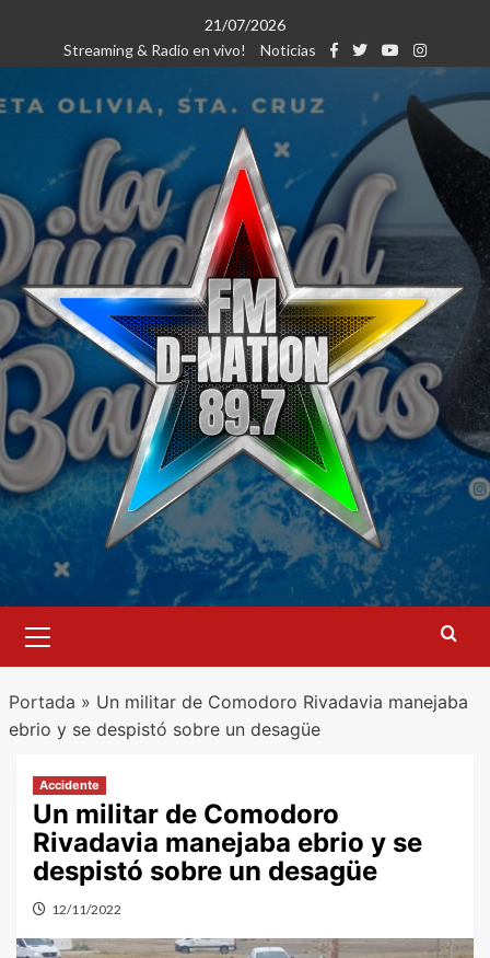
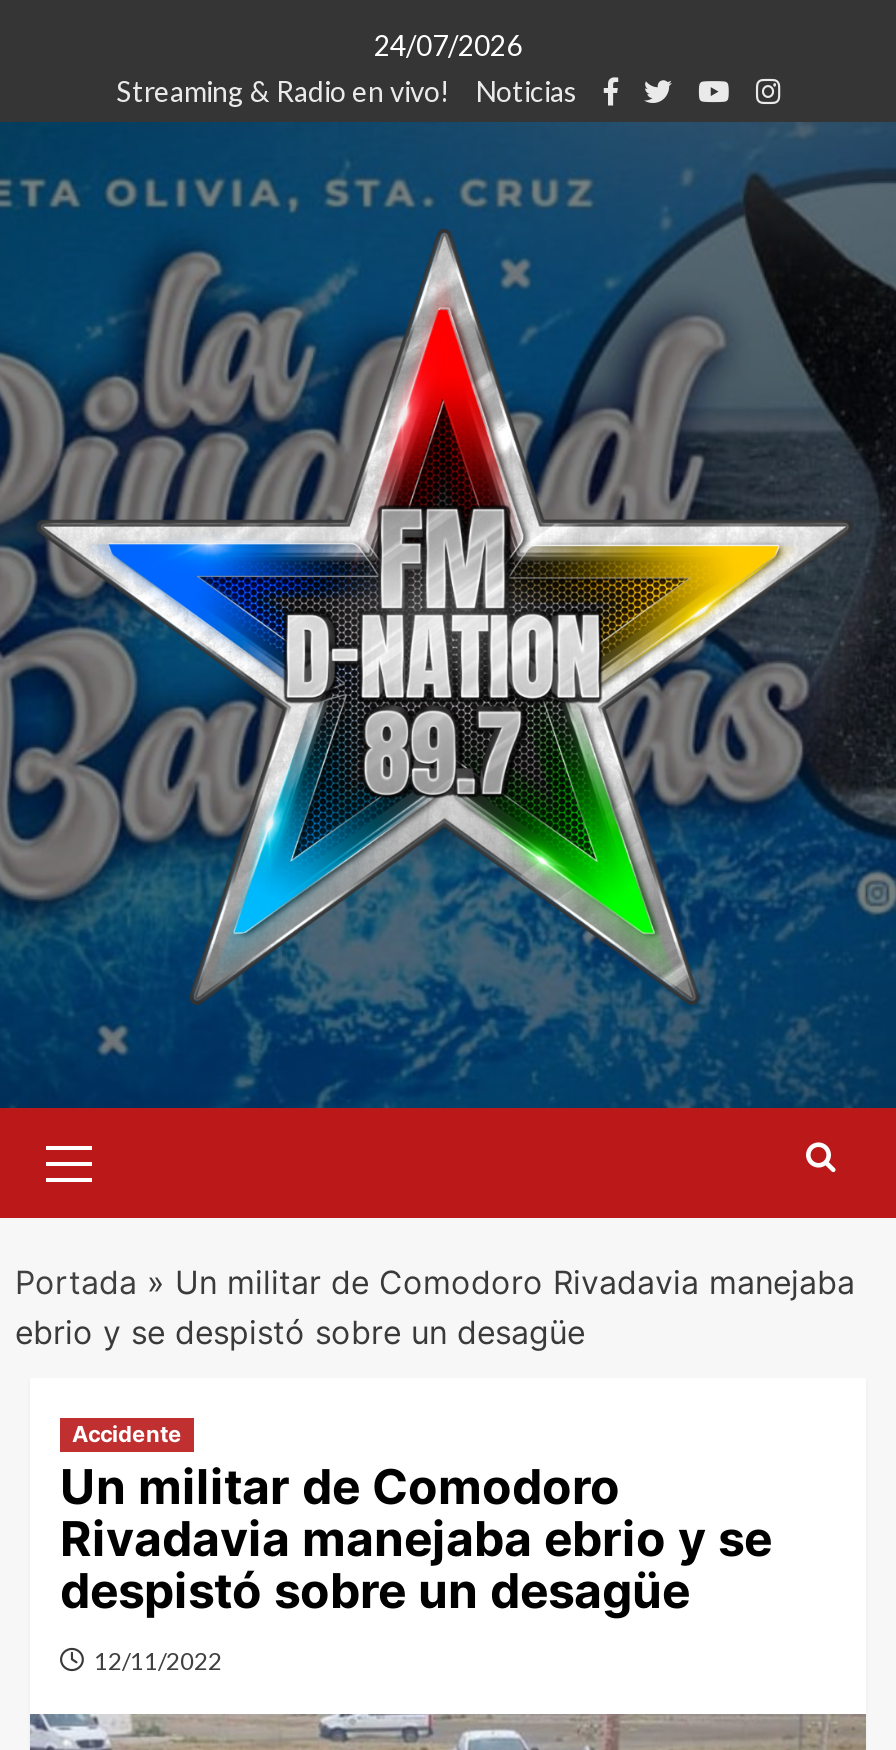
- 21/07/2026
+ 24/07/2026
